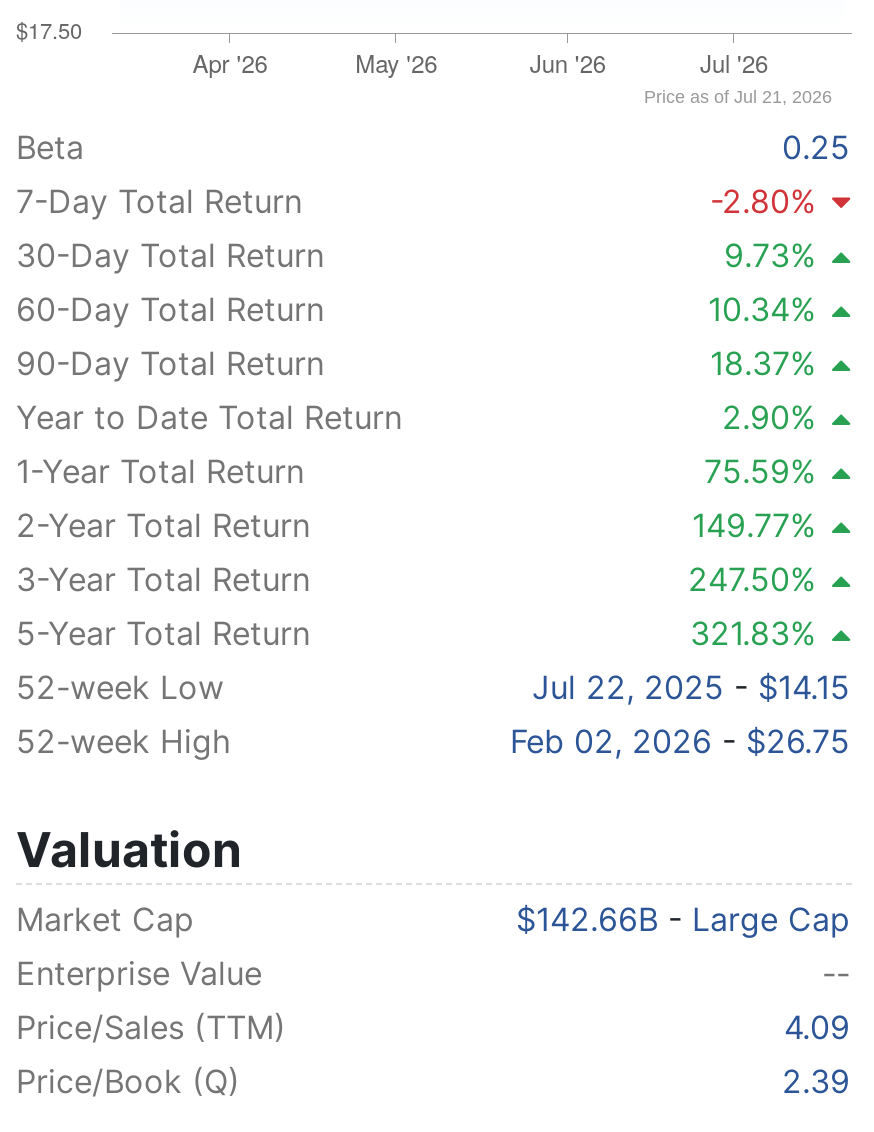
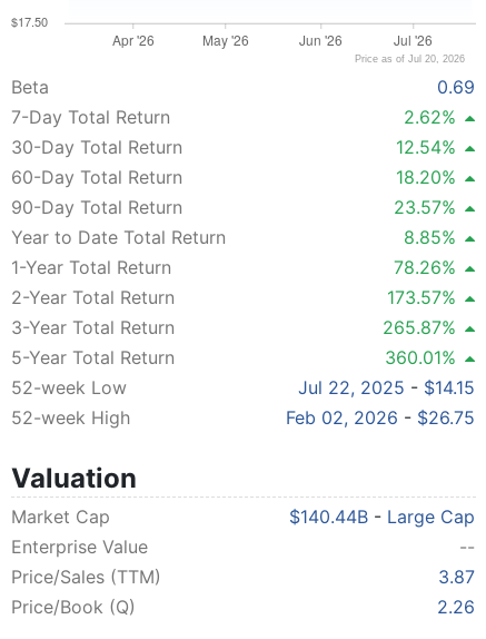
- Price as of Jul 21, 2026
+ Price as of Jul 20, 2026

- 0.25
+ 0.69

- -2.80%
+ 2.62%

- 9.73%
+ 12.54%

- 10.34%
+ 18.20%

- 18.37%
+ 23.57%

- 2.90%
+ 8.85%

- 75.59%
+ 78.26%

- 149.77%
+ 173.57%

- 247.50%
+ 265.87%

- 321.83%
+ 360.01%

- $142.66B - Large Cap
+ $140.44B - Large Cap

- 4.09
+ 3.87

- 2.39
+ 2.26
